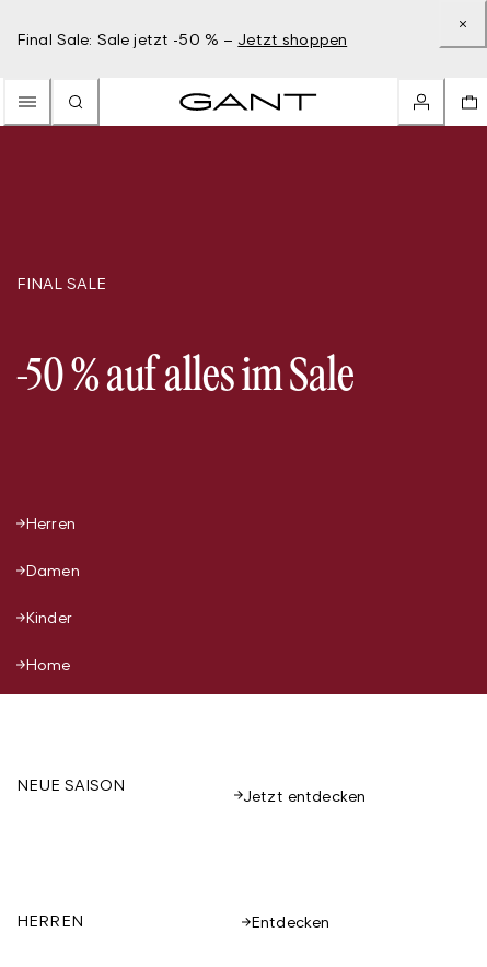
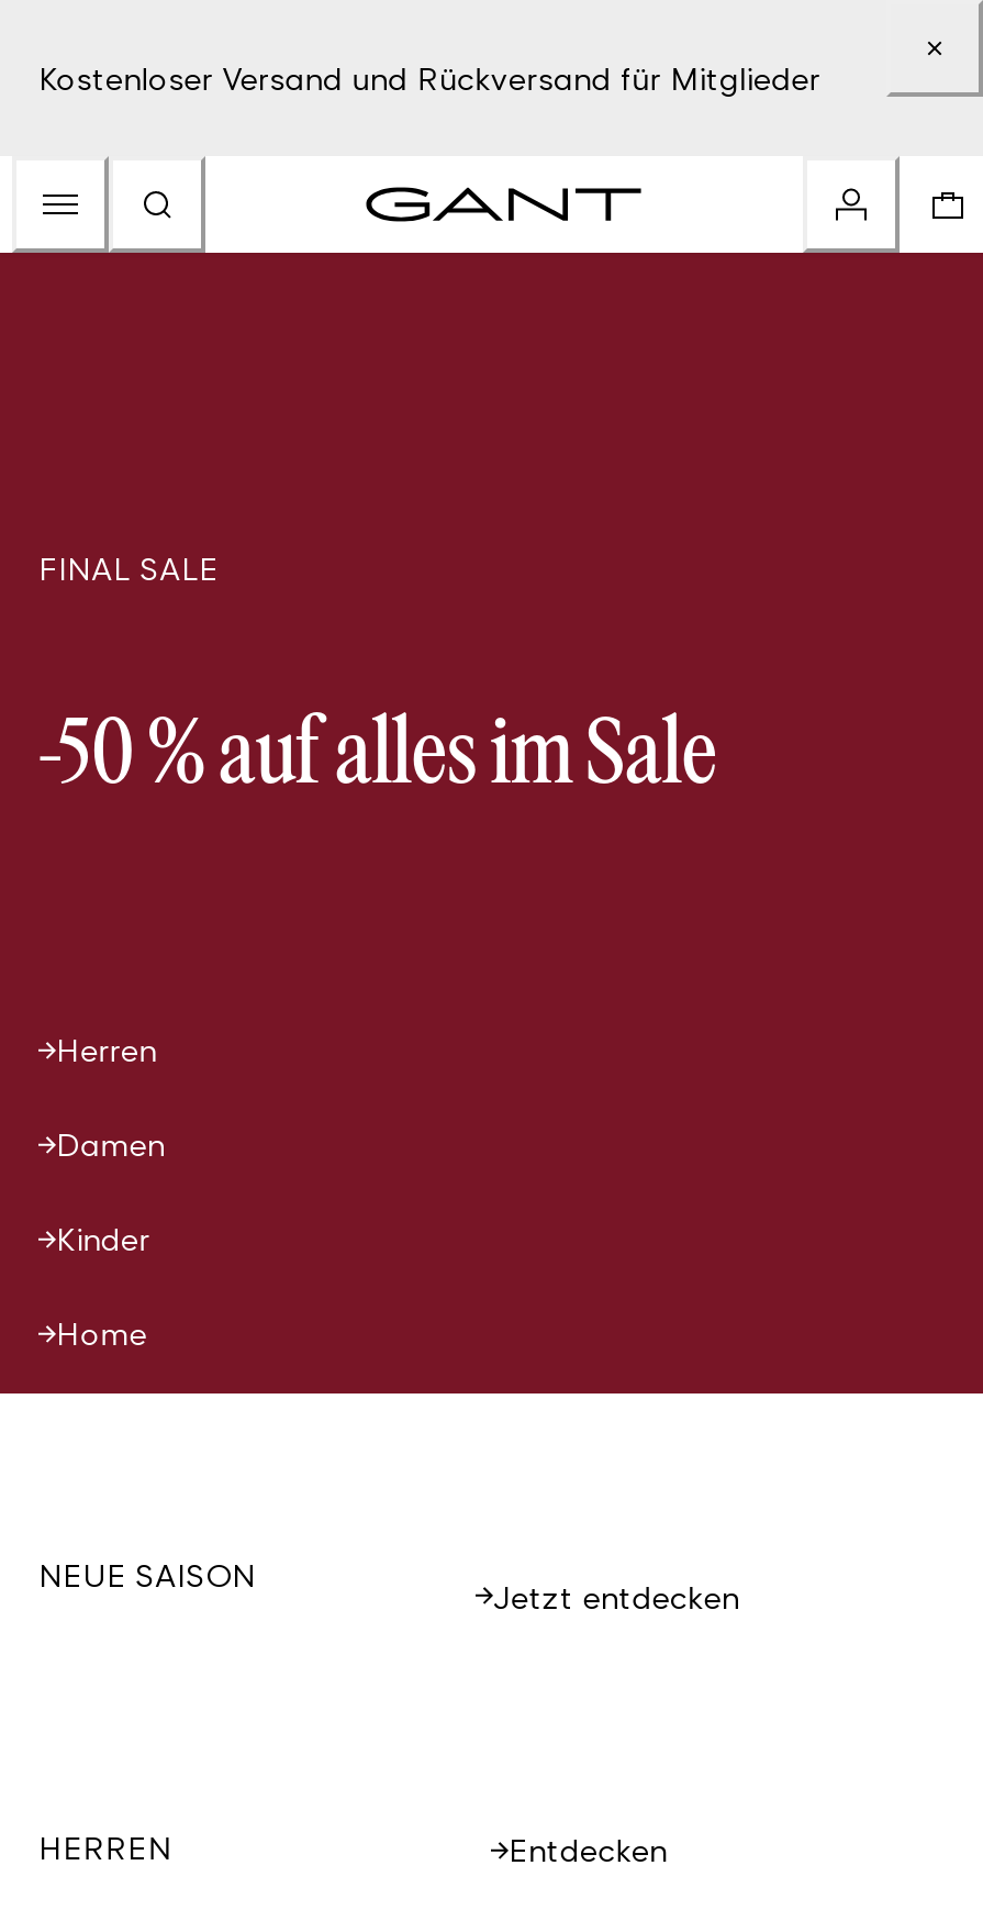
- Final Sale: Sale jetzt -50 % – Jetzt shoppen
+ Kostenloser Versand und Rückversand für Mitglieder
